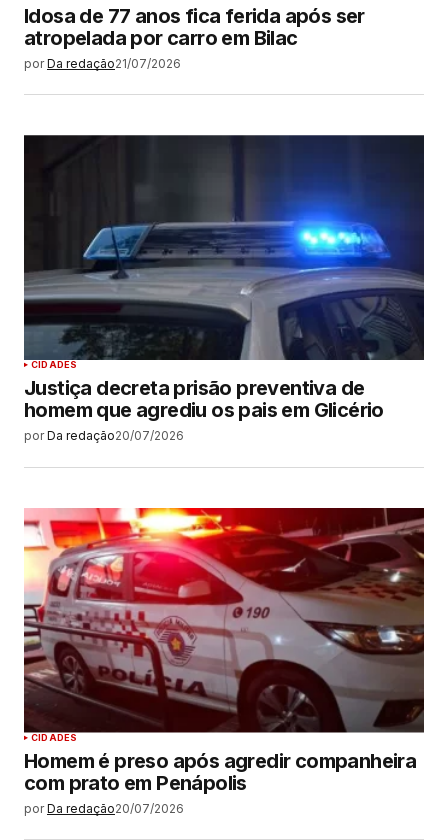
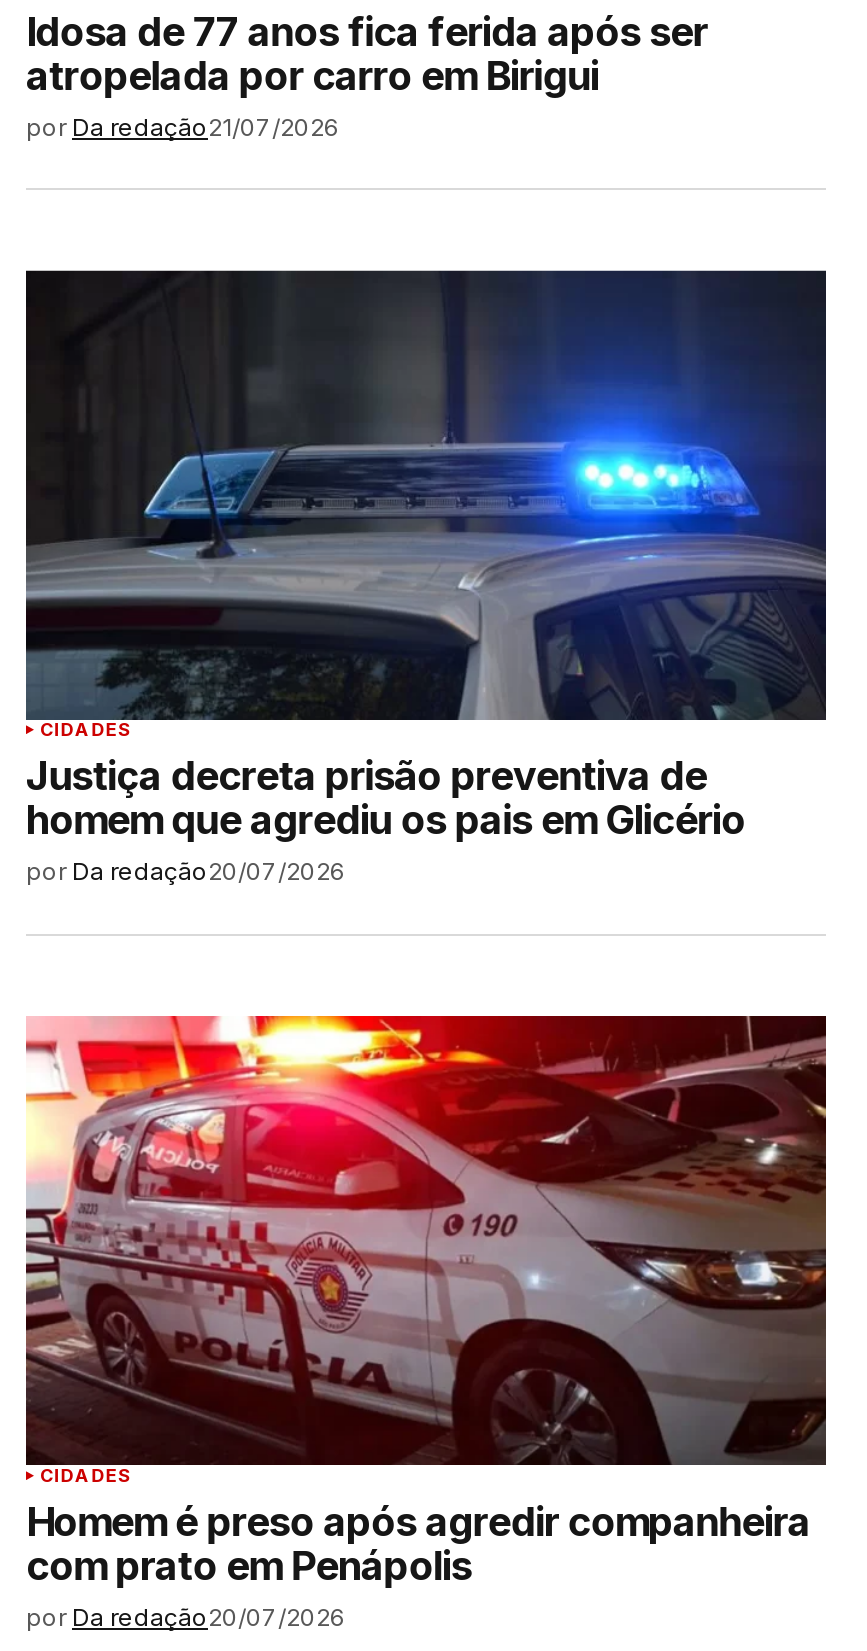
- atropelada por carro em Bilac
+ atropelada por carro em Birigui
